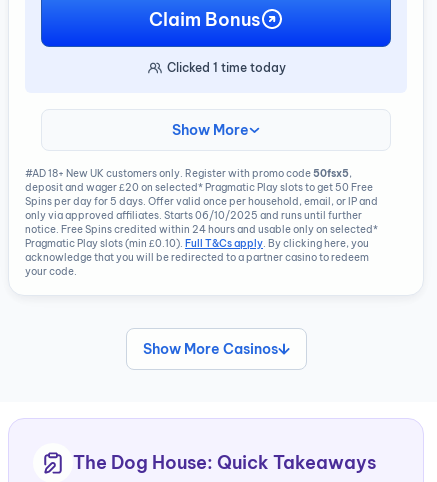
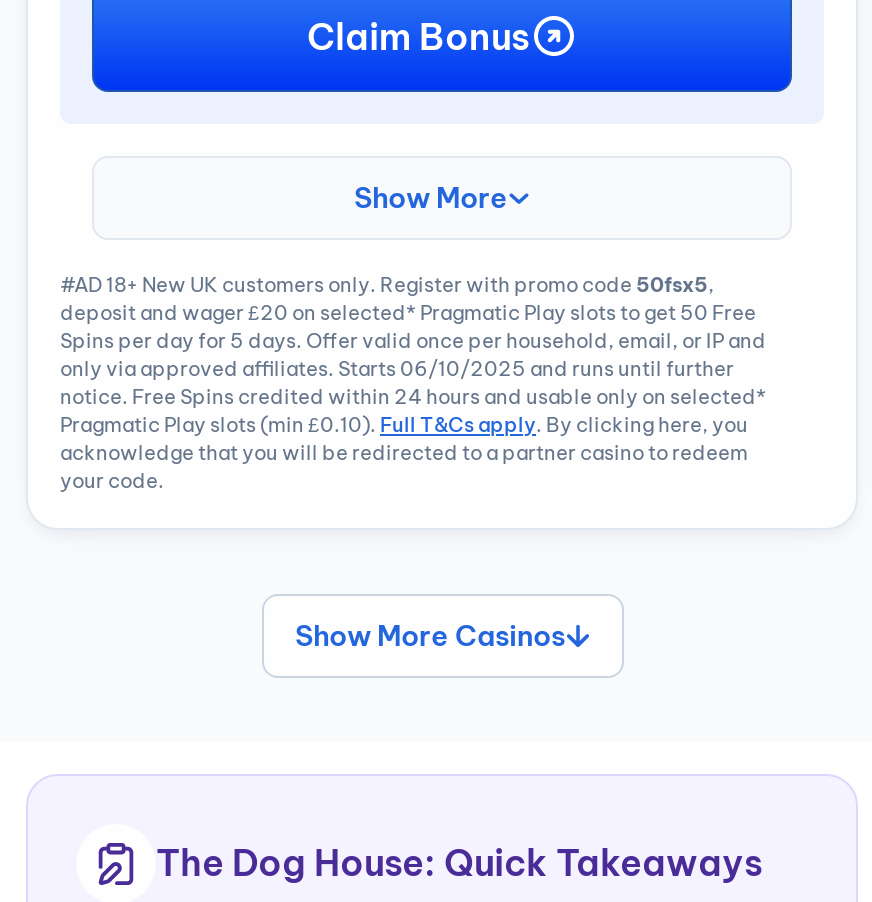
- Clicked 1 time today
